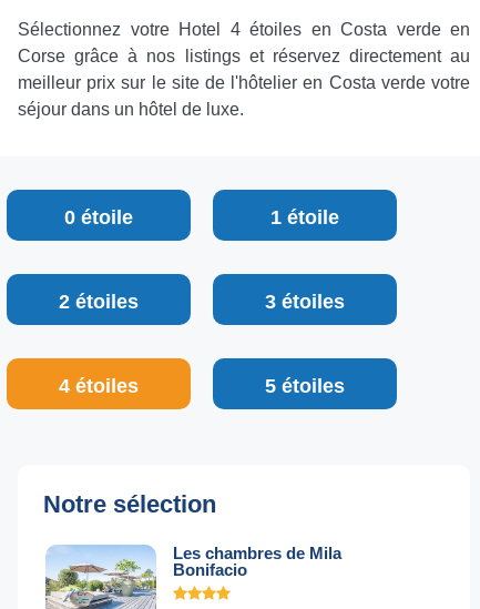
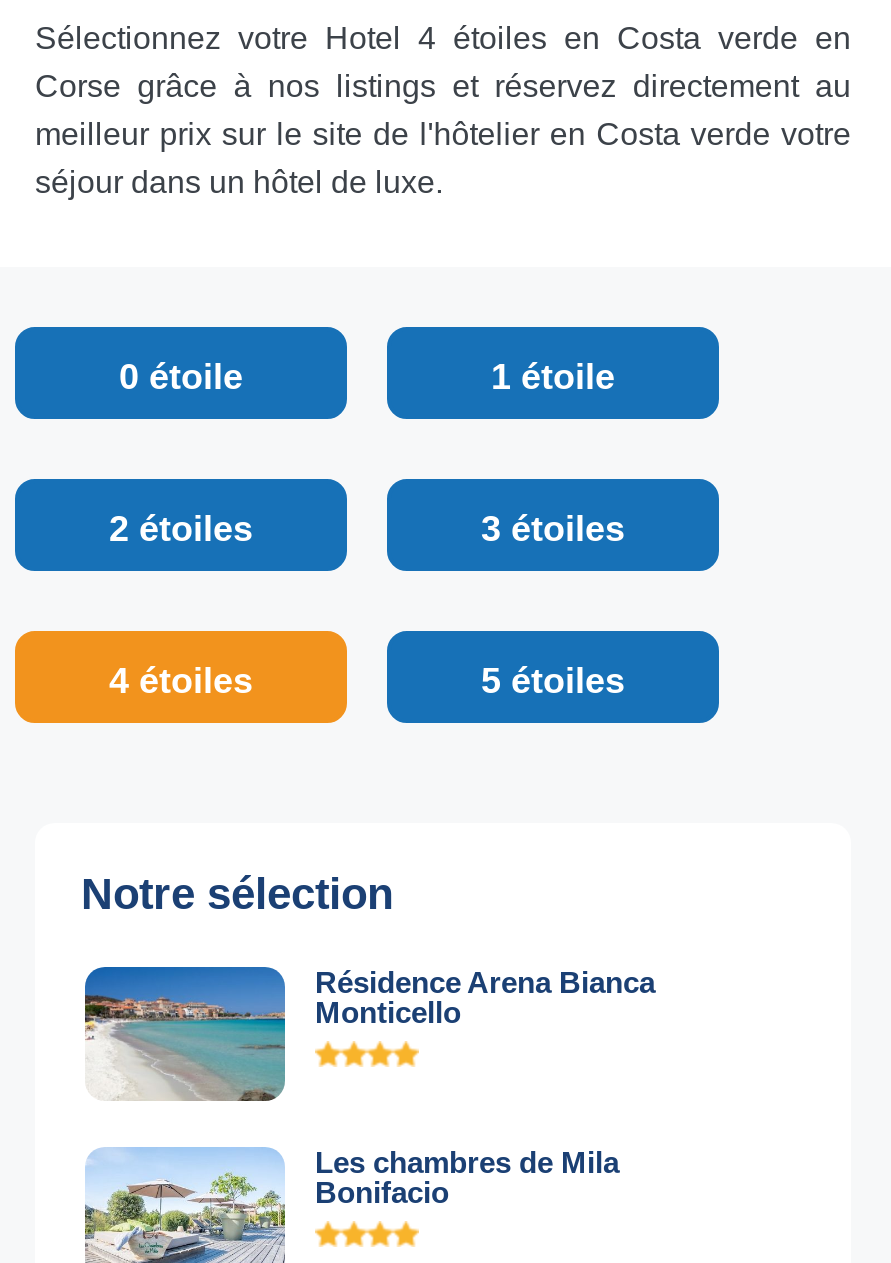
+ [image]
+ Résidence Arena Bianca
+ Monticello
